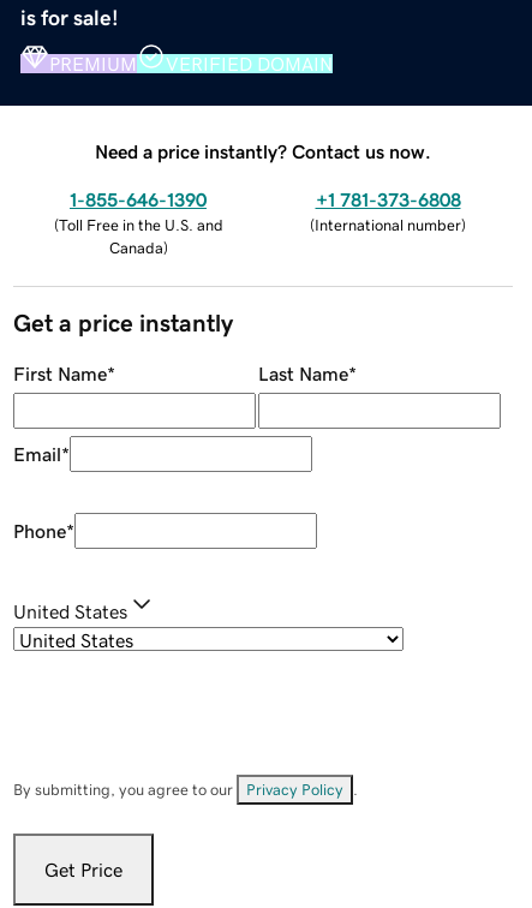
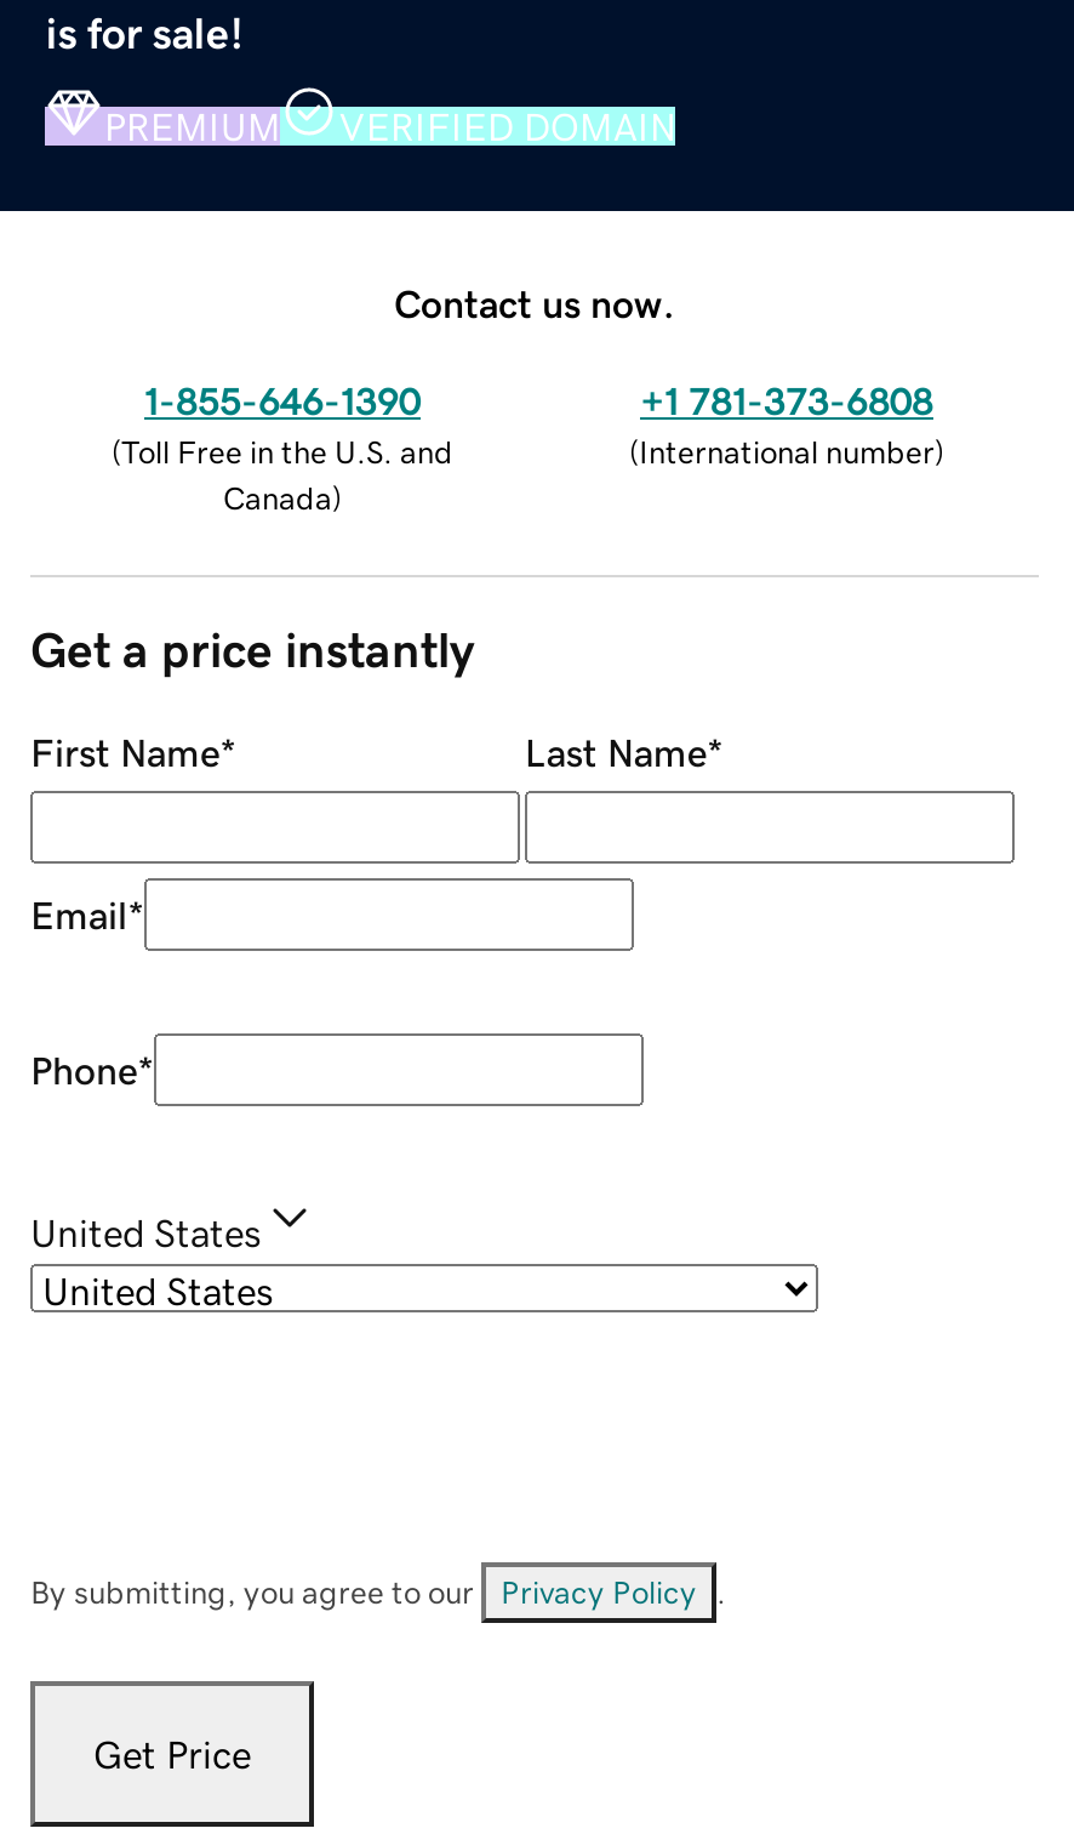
- Need a price instantly? Contact us now.
+ Contact us now.
